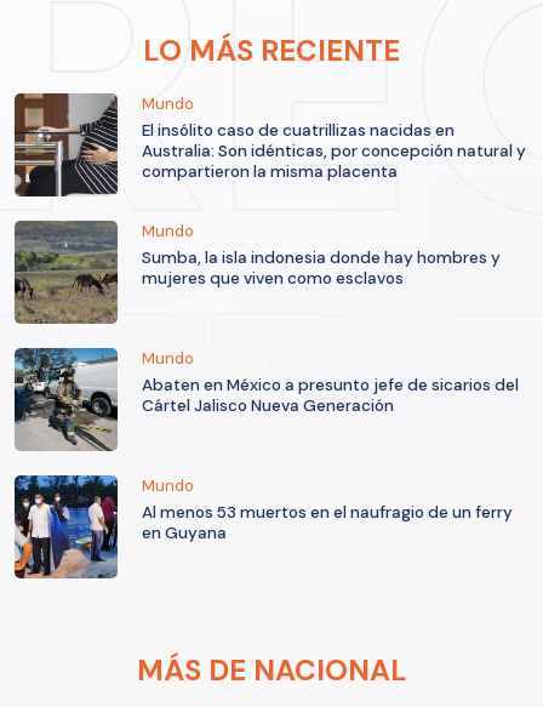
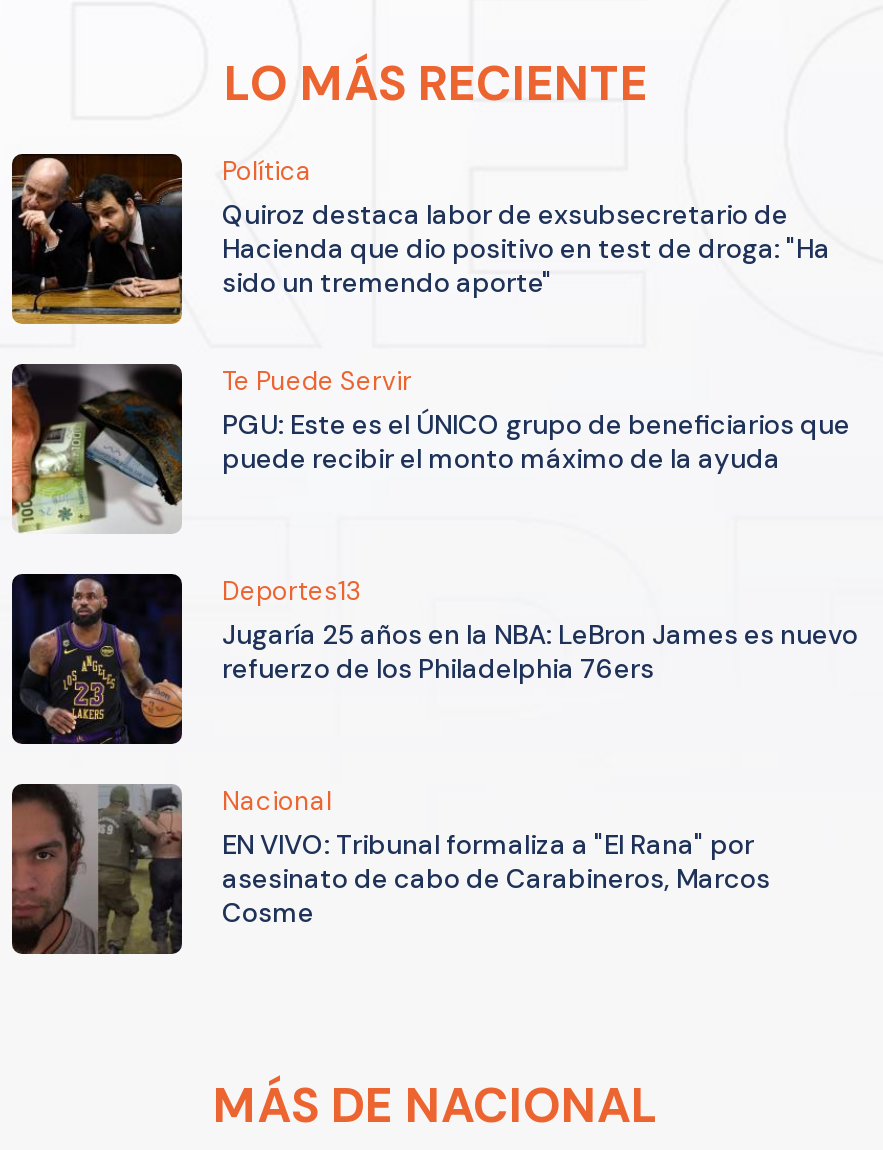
- [image]
- Mundo
- El insólito caso de cuatrillizas nacidas en
- Australia: Son idénticas, por concepción natural y
- compartieron la misma placenta
+ [image]
+ Política
+ Quiroz destaca labor de exsubsecretario de
+ Hacienda que dio positivo en test de droga: "Ha
+ sido un tremendo aporte"

- [image]
- Mundo
- Sumba, la isla indonesia donde hay hombres y
- mujeres que viven como esclavos
+ [image]
+ Te Puede Servir
+ PGU: Este es el ÚNICO grupo de beneficiarios que
+ puede recibir el monto máximo de la ayuda

- [image]
- Mundo
- Abaten en México a presunto jefe de sicarios del
- Cártel Jalisco Nueva Generación
+ [image]
+ Deportes13
+ Jugaría 25 años en la NBA: LeBron James es nuevo
+ refuerzo de los Philadelphia 76ers

- [image]
- Mundo
- Al menos 53 muertos en el naufragio de un ferry
- en Guyana
+ [image]
+ Nacional
+ EN VIVO: Tribunal formaliza a "El Rana" por
+ asesinato de cabo de Carabineros, Marcos
+ Cosme
